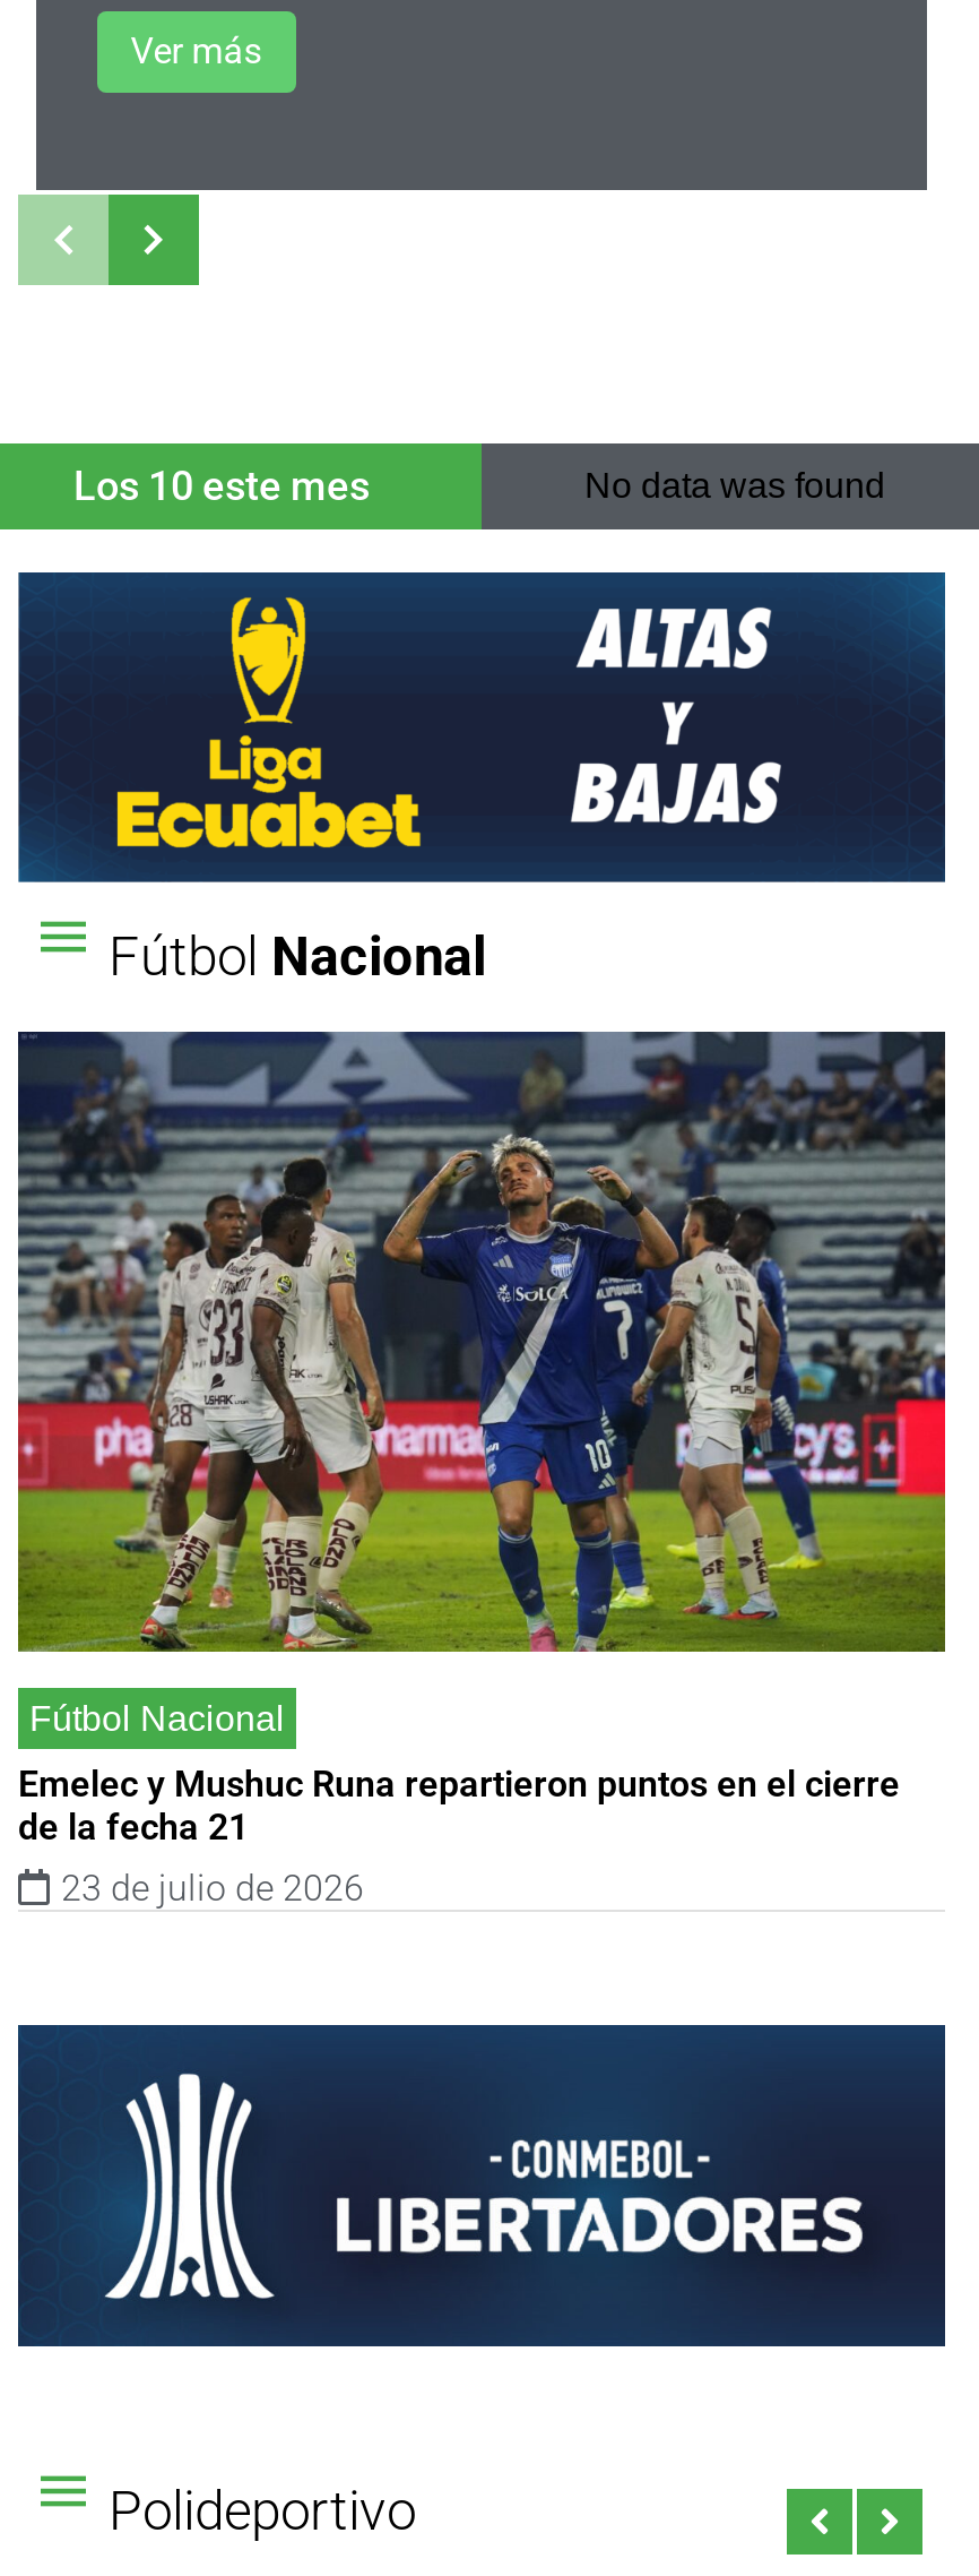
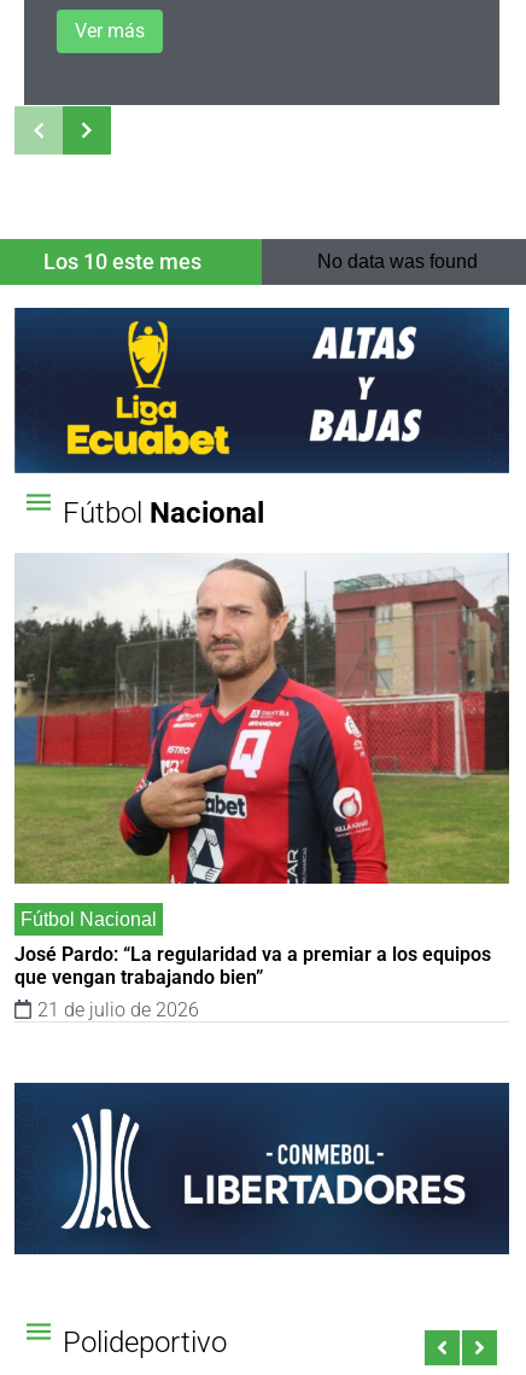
- [image]
+ [image]

- Emelec y Mushuc Runa repartieron puntos en el cierre
- de la fecha 21
- 23 de julio de 2026
+ José Pardo: “La regularidad va a premiar a los equipos
+ que vengan trabajando bien”
+ 21 de julio de 2026
